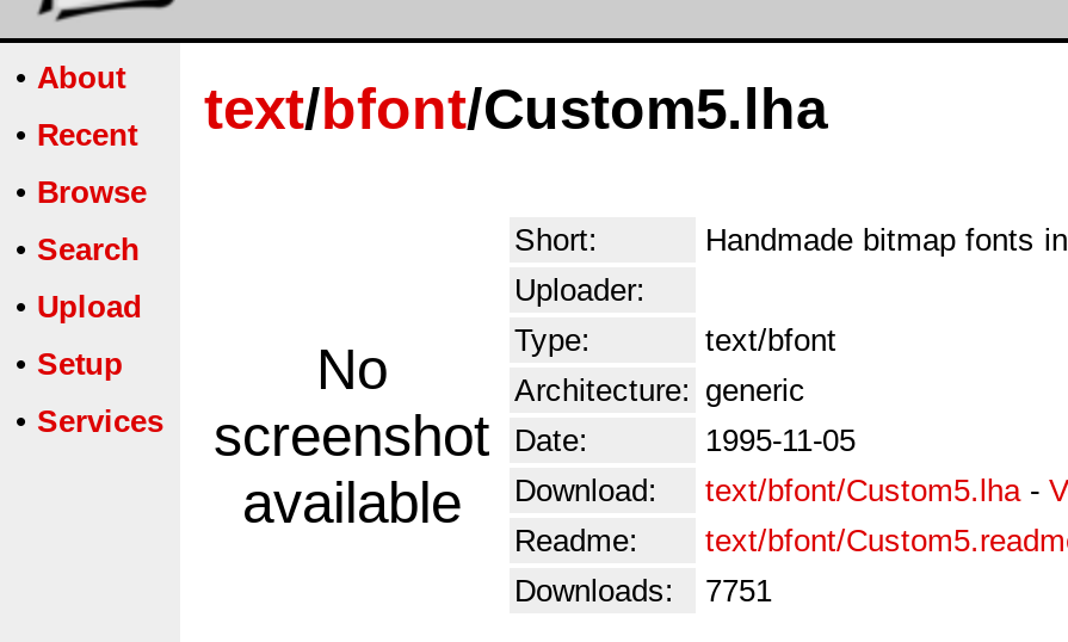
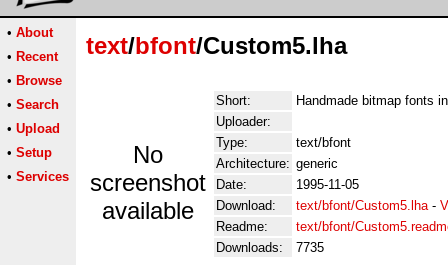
- Downloads: 7751
+ Downloads: 7735
